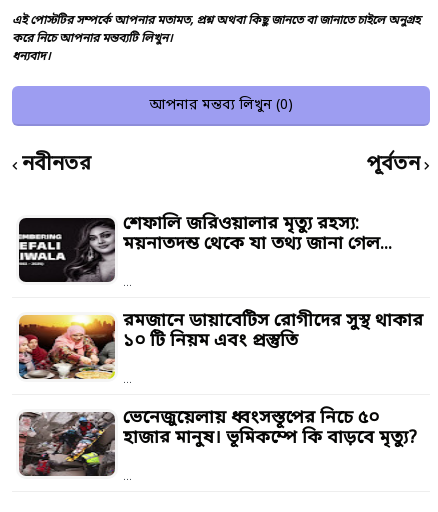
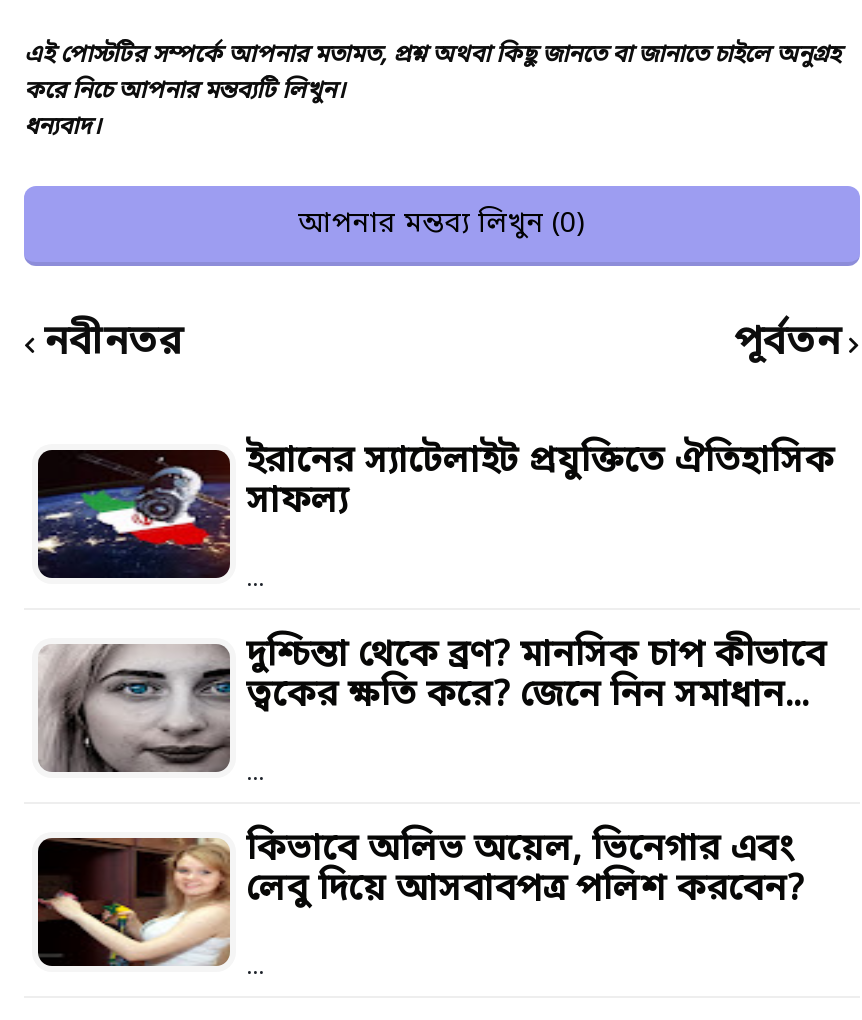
- [image]
- শেফালি জরিওয়ালার মৃত্যু রহস্য:
- ময়নাতদন্ত থেকে যা তথ্য জানা গেল...
+ [image]
+ ইরানের স্যাটেলাইট প্রযুক্তিতে ঐতিহাসিক
+ সাফল্য

- [image]
- রমজানে ডায়াবেটিস রোগীদের সুস্থ থাকার
- ১০ টি নিয়ম এবং প্রস্তুতি
+ [image]
+ দুশ্চিন্তা থেকে ব্রণ? মানসিক চাপ কীভাবে
+ ত্বকের ক্ষতি করে? জেনে নিন সমাধান...

- [image]
- ভেনেজুয়েলায় ধ্বংসস্তূপের নিচে ৫০
- হাজার মানুষ। ভূমিকম্পে কি বাড়বে মৃত্যু?
+ [image]
+ কিভাবে অলিভ অয়েল, ভিনেগার এবং
+ লেবু দিয়ে আসবাবপত্র পলিশ করবেন?
